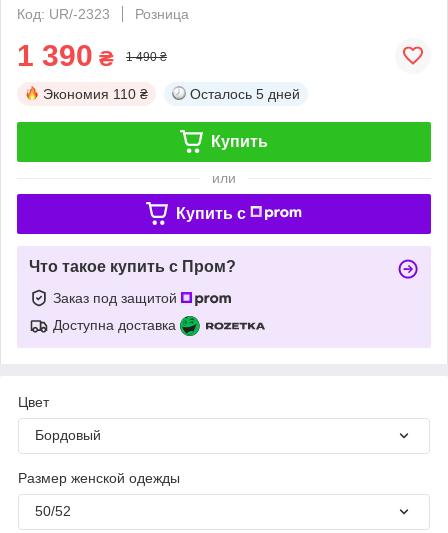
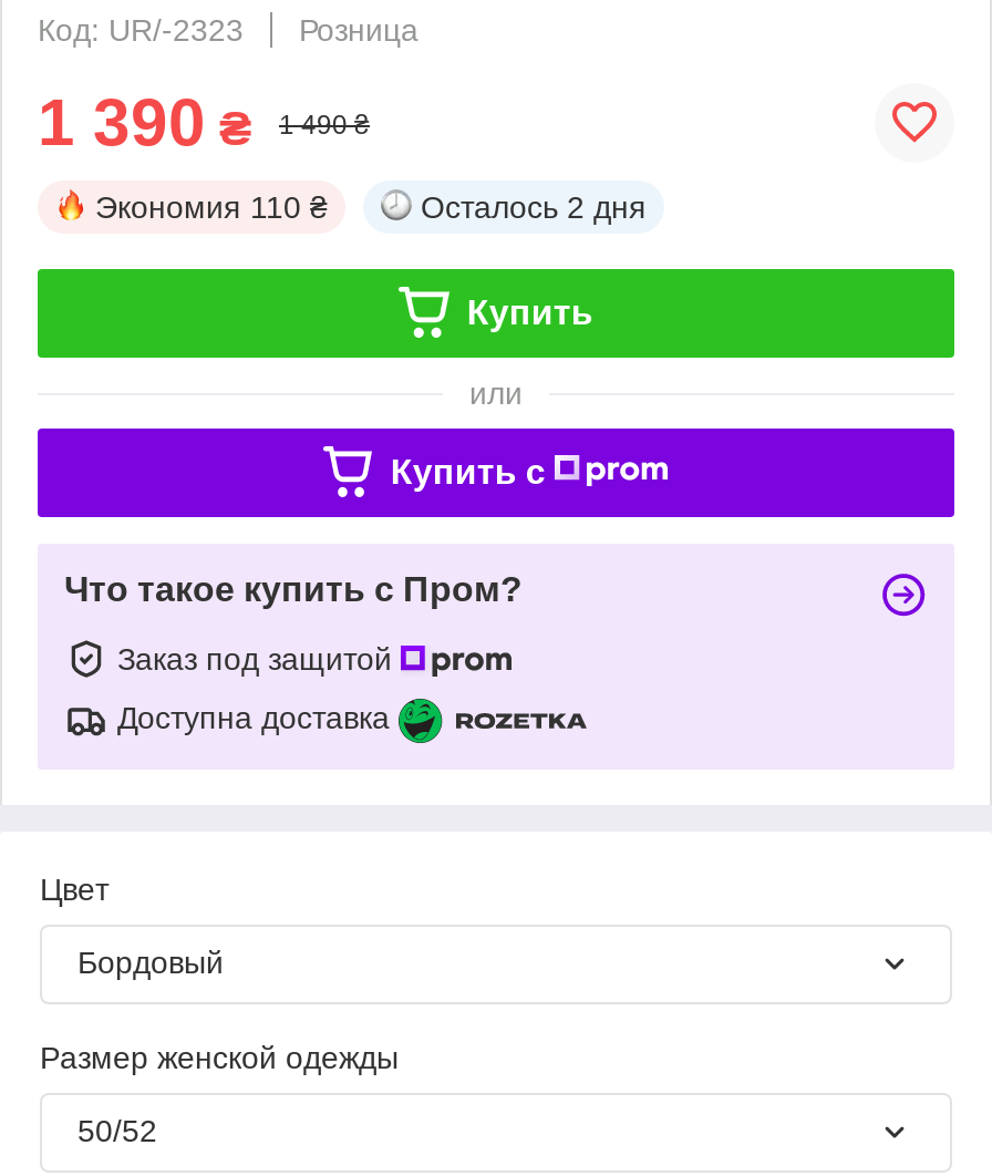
- Осталось 5 дней
+ Осталось 2 дня
